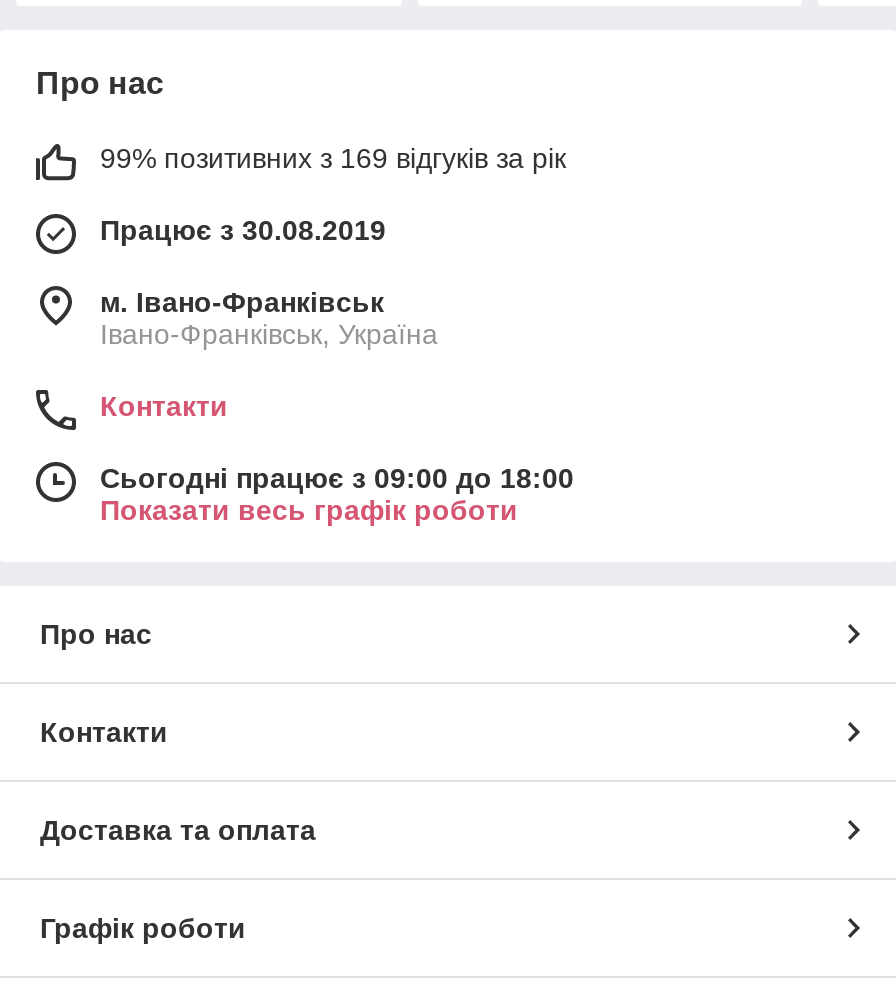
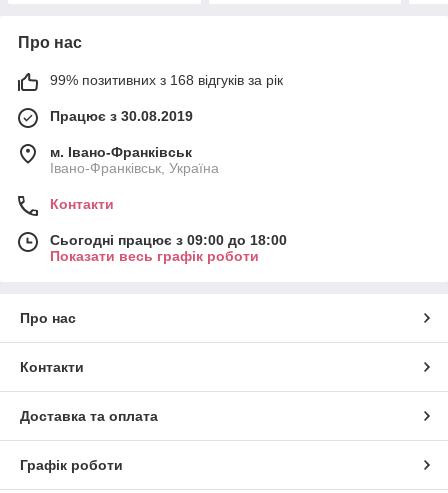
- 99% позитивних з 169 відгуків за рік
+ 99% позитивних з 168 відгуків за рік
